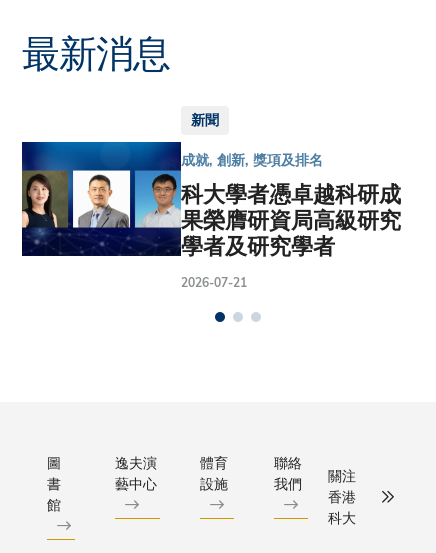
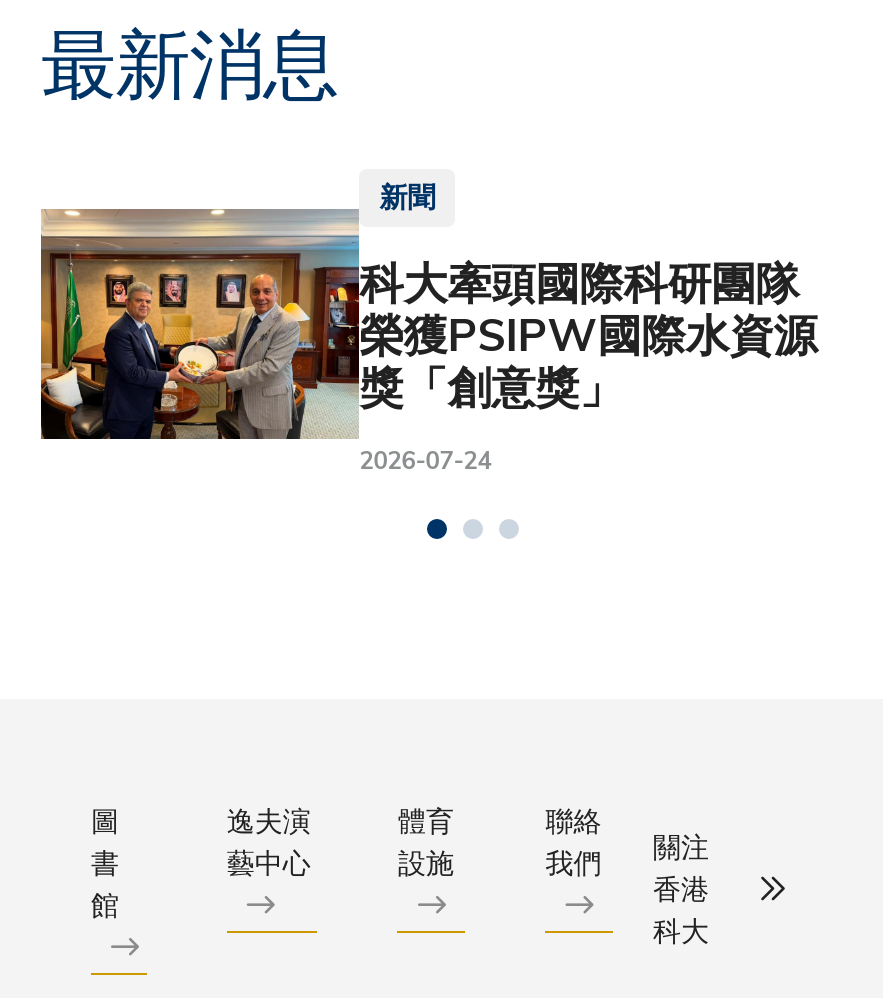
- [image]
- 成就, 創新, 獎項及排名
- 科大學者憑卓越科研成
- 果榮膺研資局高級研究
- 學者及研究學者
+ [image]
+ 科大牽頭國際科研團隊
+ 榮獲PSIPW國際水資源
+ 獎「創意獎」

- 2026-07-21
+ 2026-07-24
